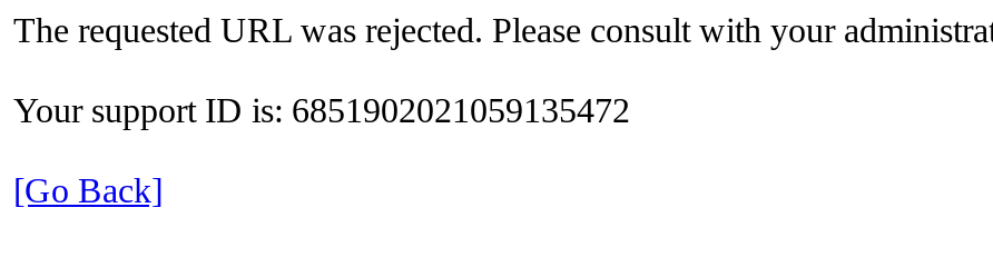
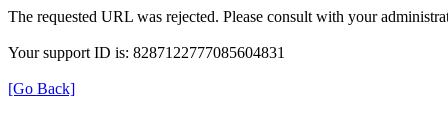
- Your support ID is: 6851902021059135472
+ Your support ID is: 8287122777085604831
